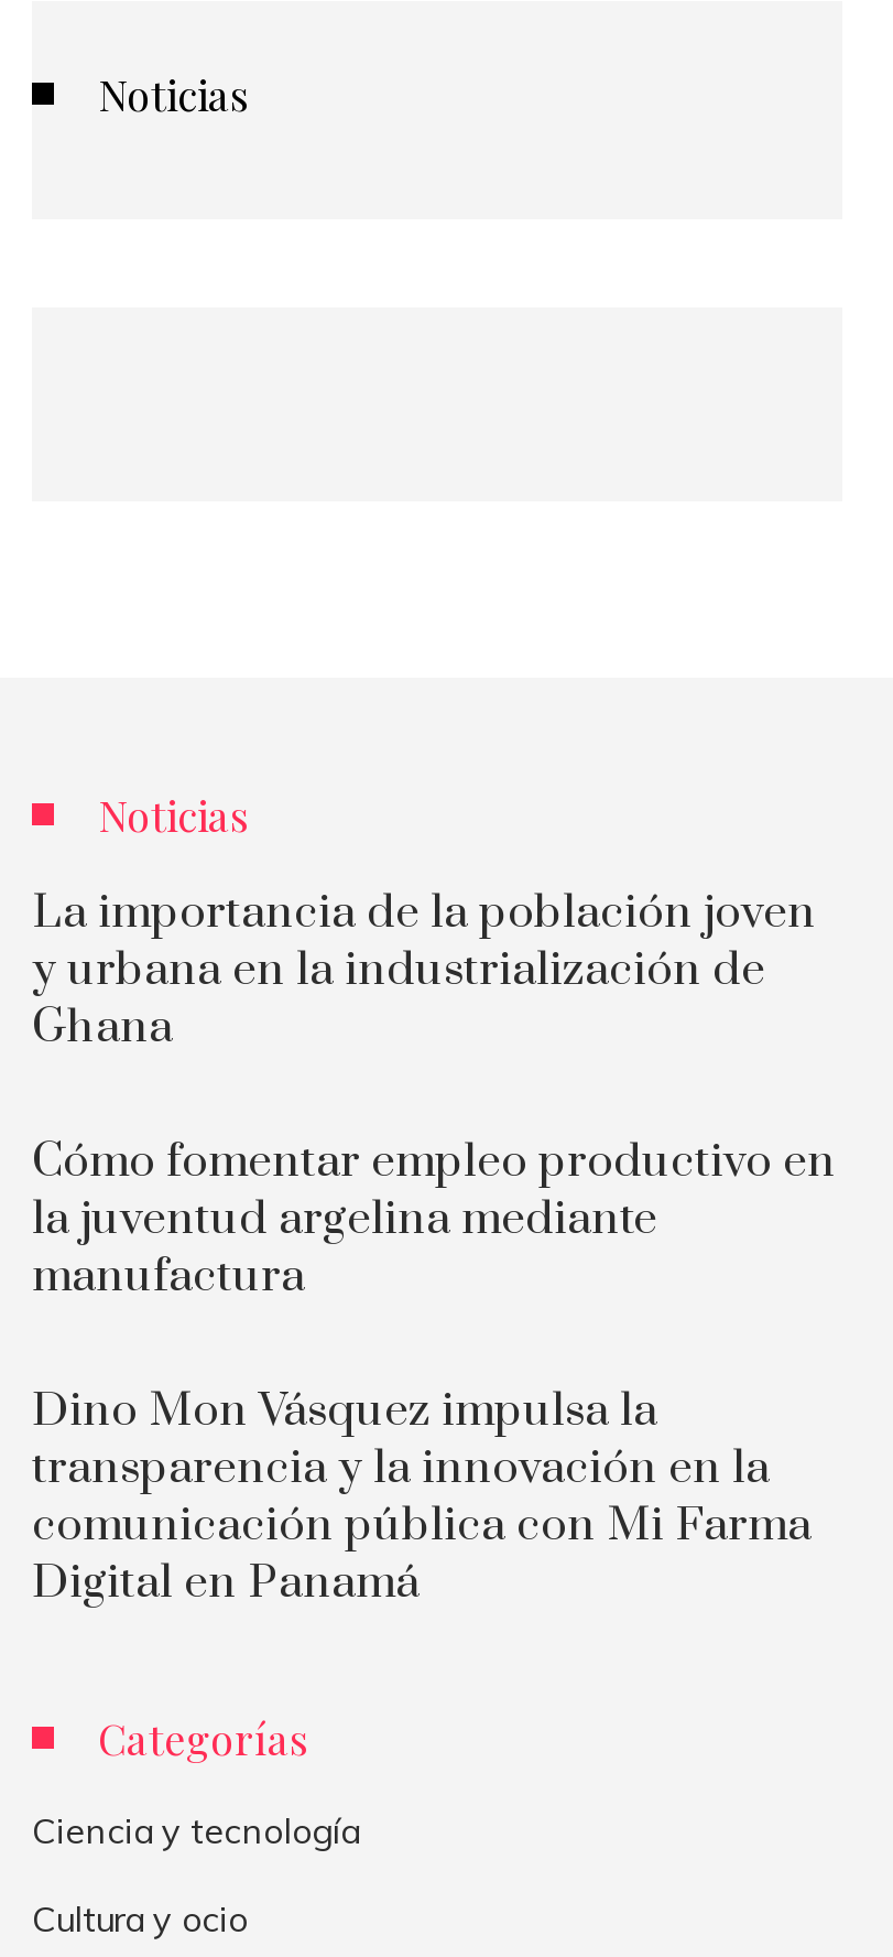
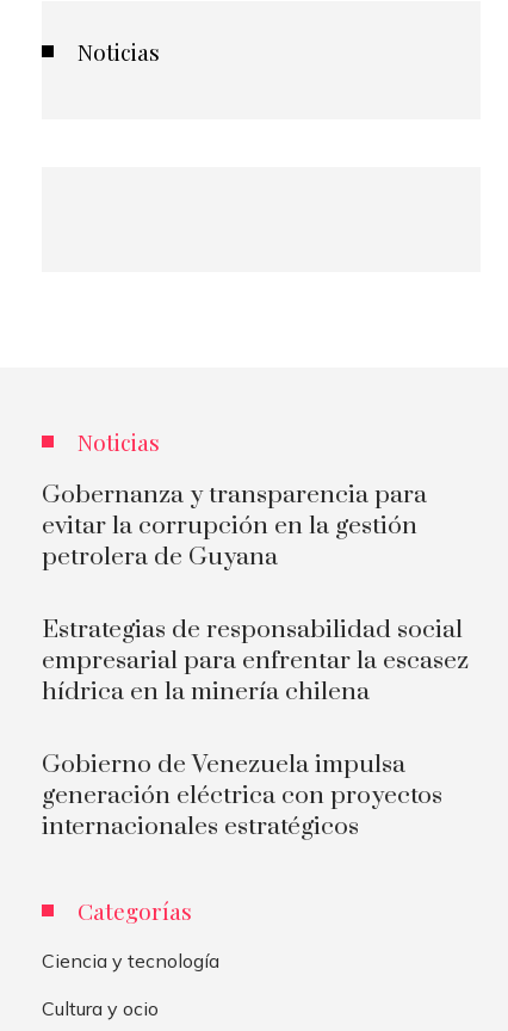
- La importancia de la población joven
- y urbana en la industrialización de
- Ghana
+ Gobernanza y transparencia para
+ evitar la corrupción en la gestión
+ petrolera de Guyana

- Cómo fomentar empleo productivo en
- la juventud argelina mediante
- manufactura
+ Estrategias de responsabilidad social
+ empresarial para enfrentar la escasez
+ hídrica en la minería chilena

- Dino Mon Vásquez impulsa la
- transparencia y la innovación en la
- comunicación pública con Mi Farma
- Digital en Panamá
+ Gobierno de Venezuela impulsa
+ generación eléctrica con proyectos
+ internacionales estratégicos
